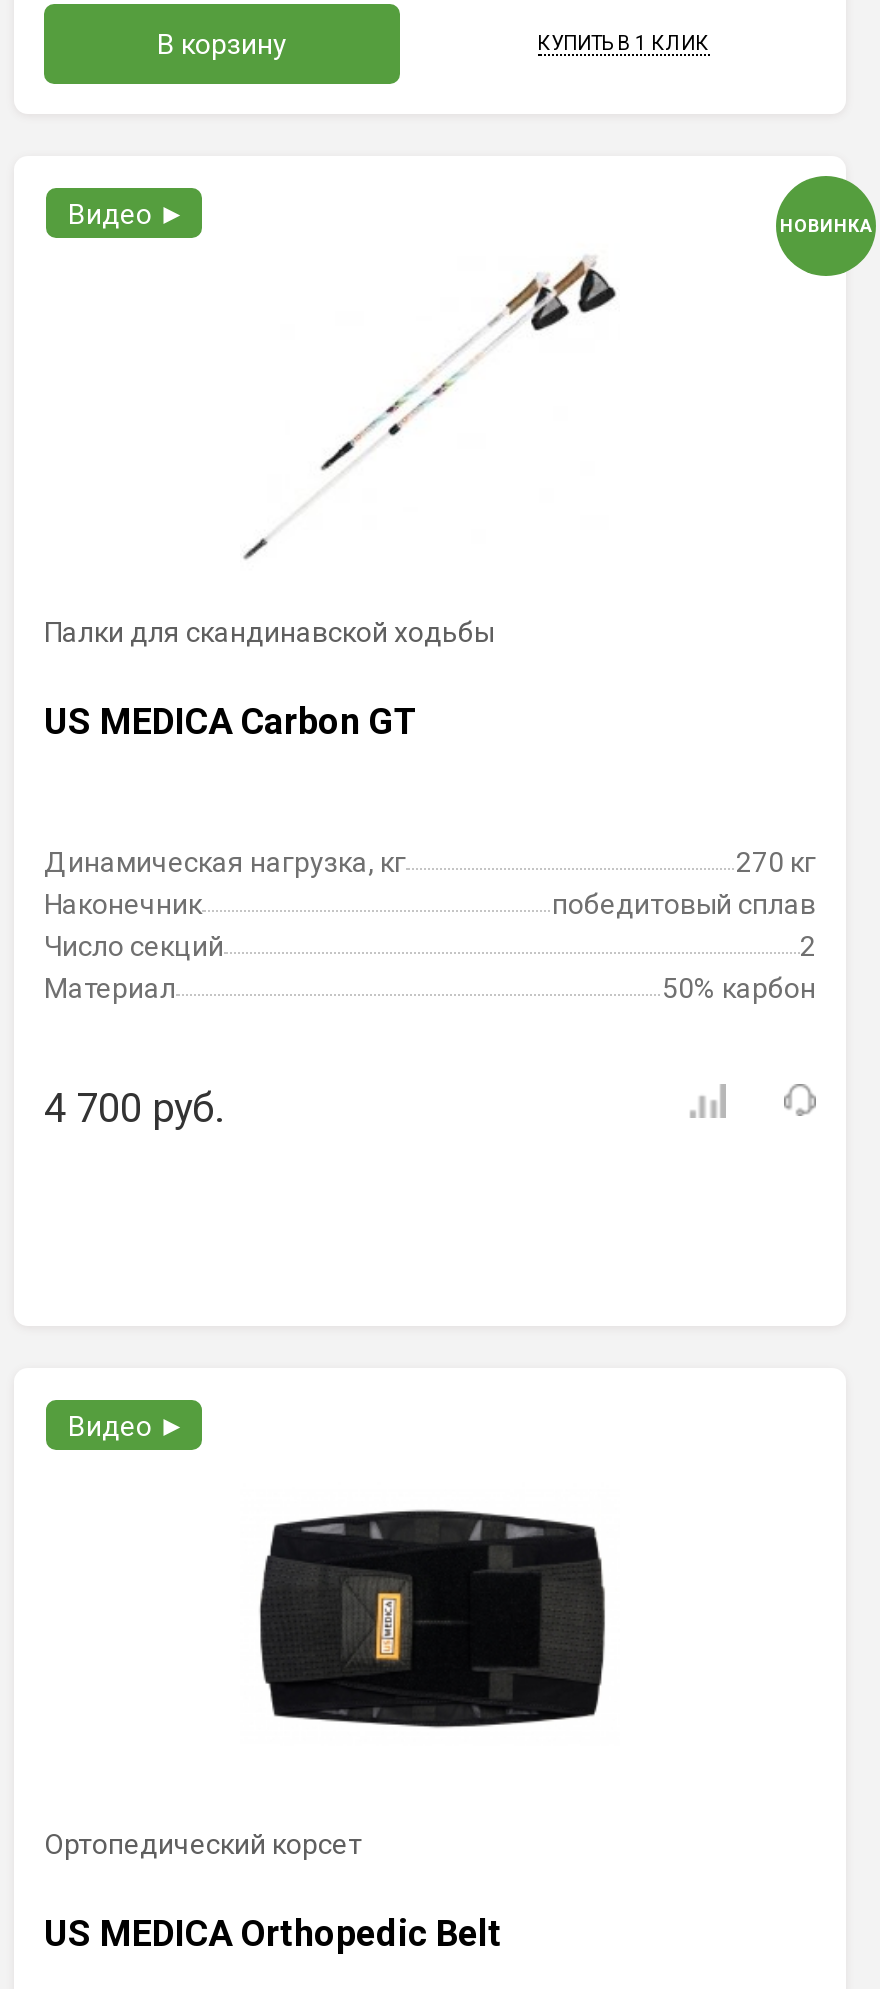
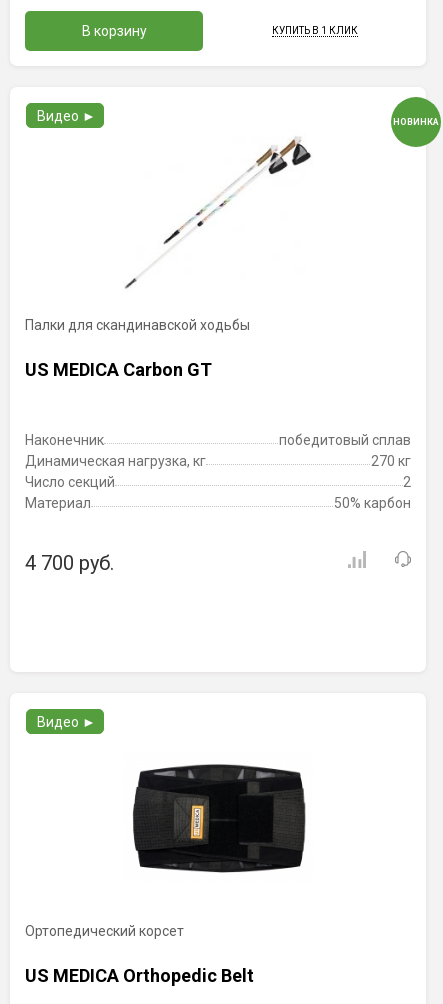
moved down: Динамическая нагрузка, кг | 270 кг

moved up: Наконечник | победитовый сплав
